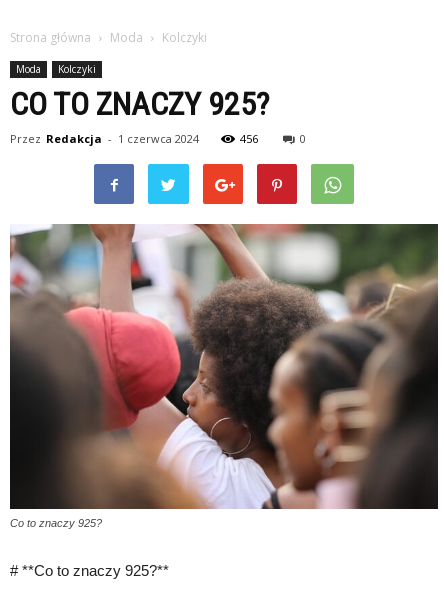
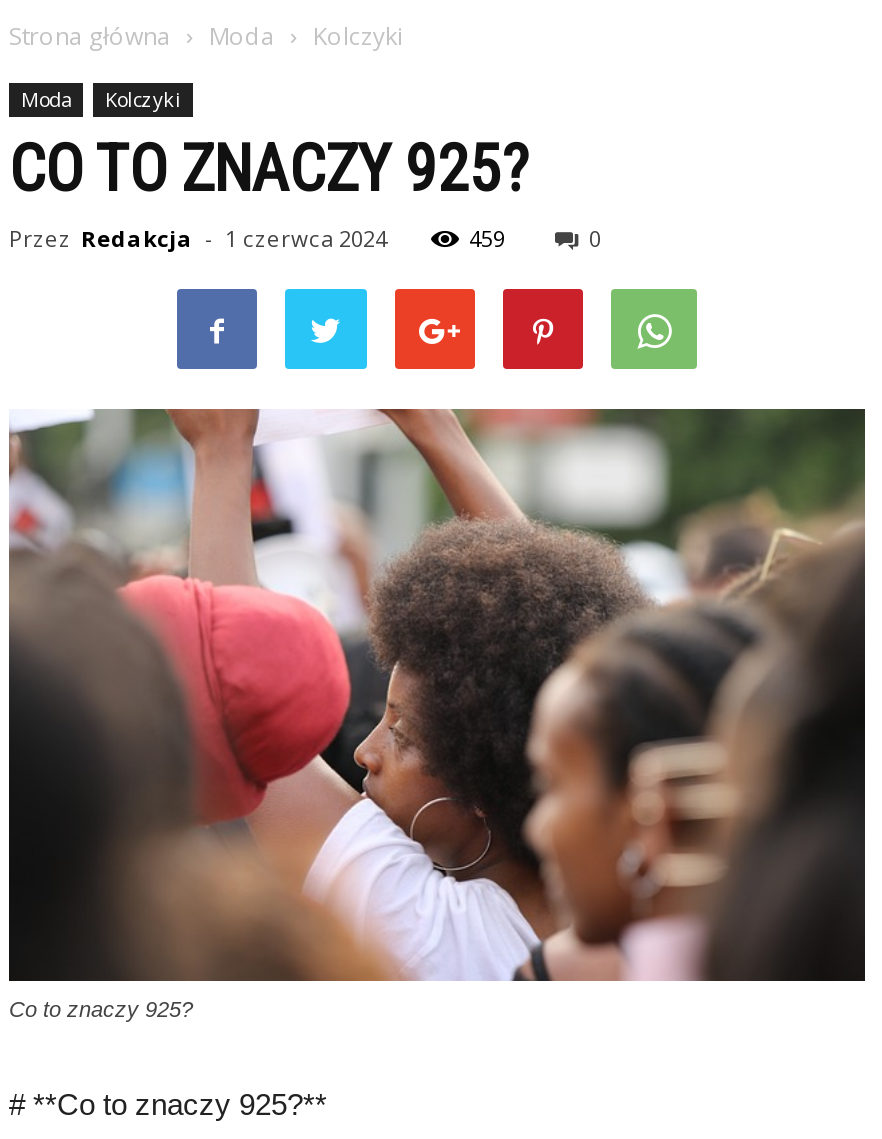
- 456
+ 459
